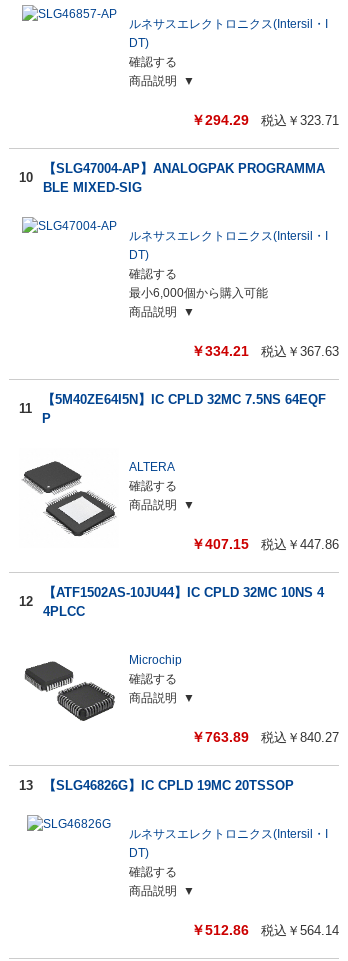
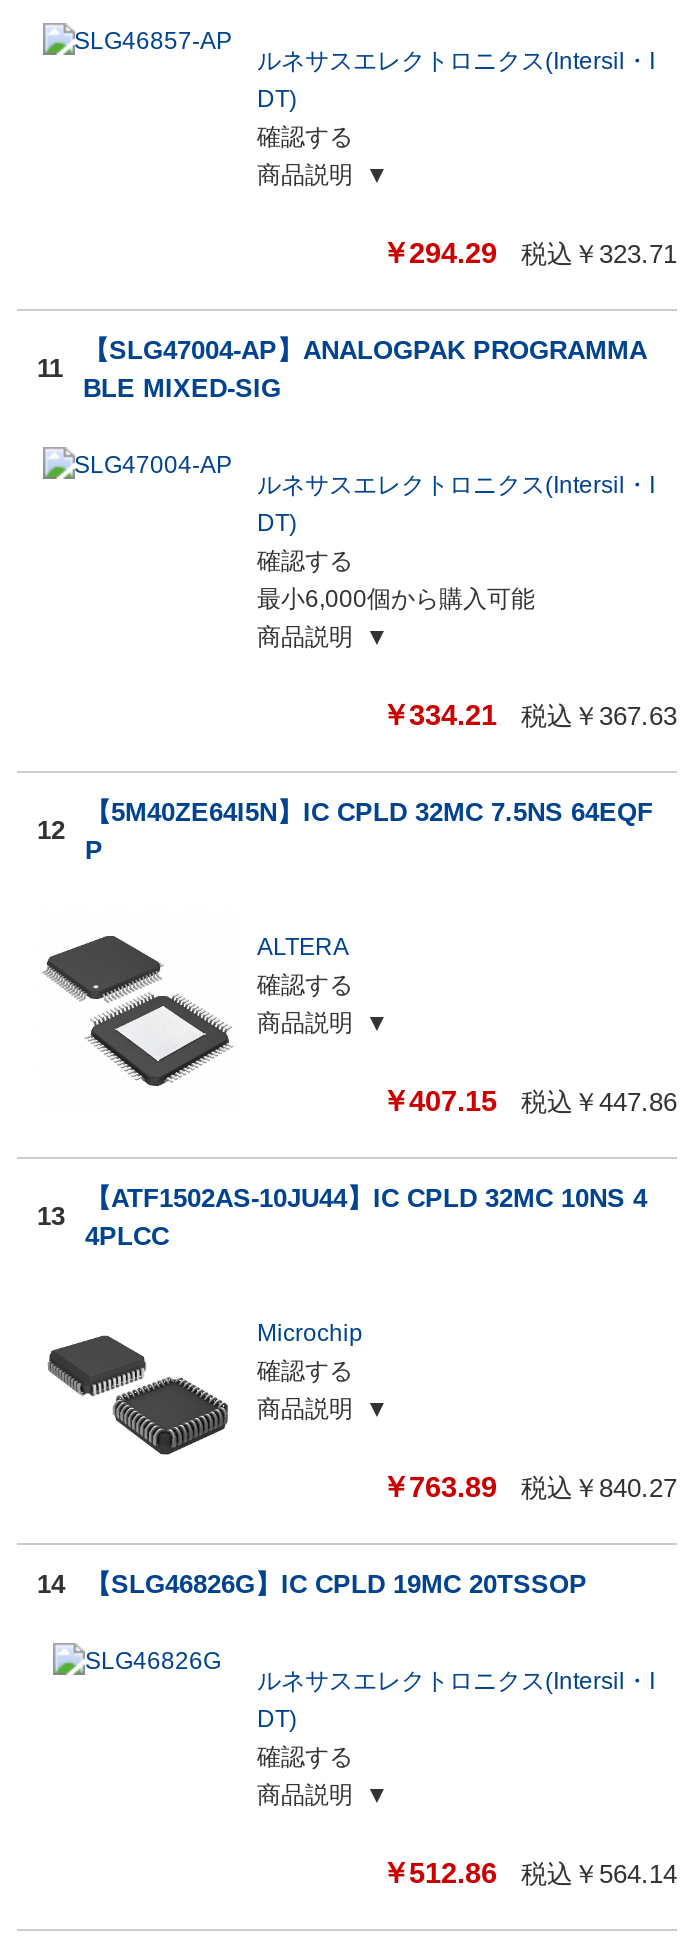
- 10
+ 11

- 11
+ 12

- 12
+ 13

- 13 【SLG46826G】IC CPLD 19MC 20TSSOP
+ 14 【SLG46826G】IC CPLD 19MC 20TSSOP
